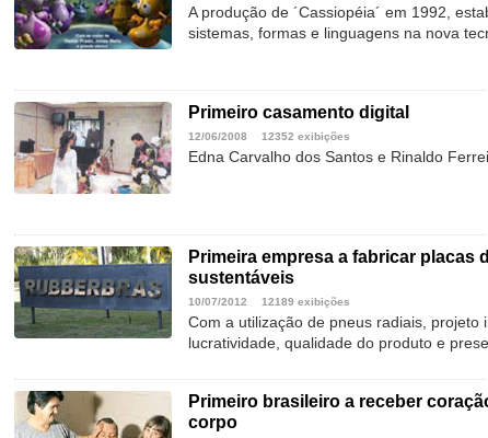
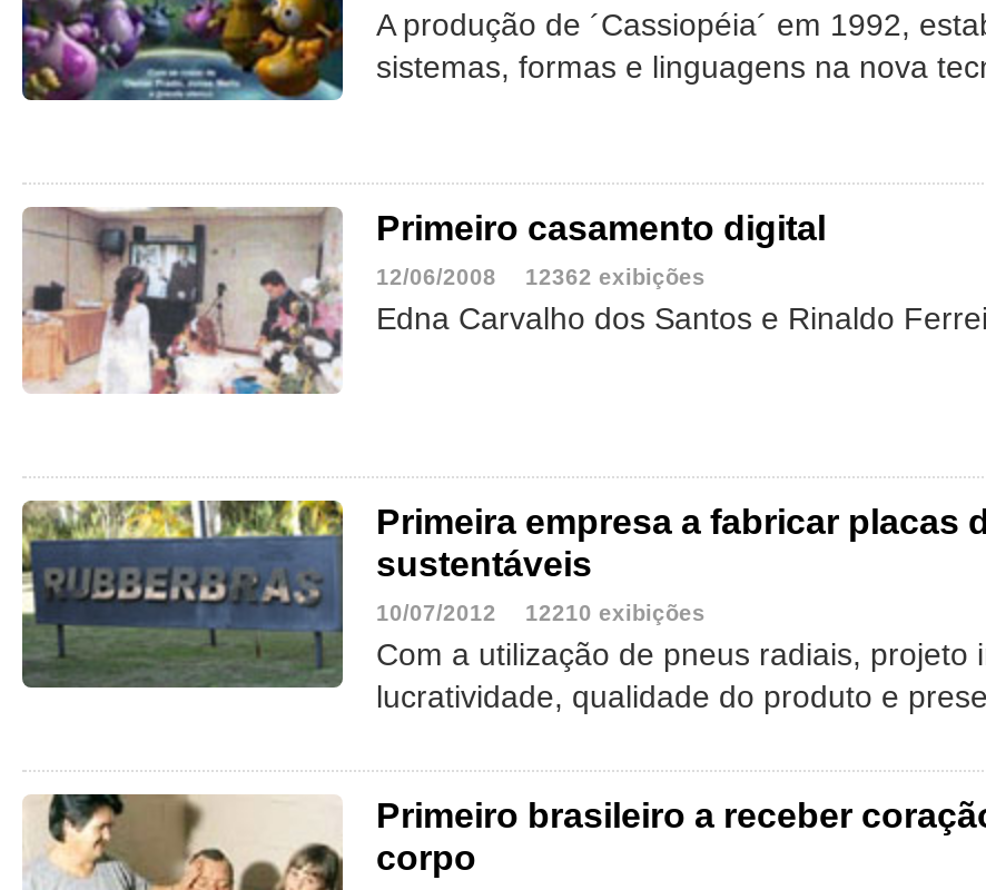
- 12/06/2008 12352 exibições
+ 12/06/2008 12362 exibições

- 10/07/2012 12189 exibições
+ 10/07/2012 12210 exibições
